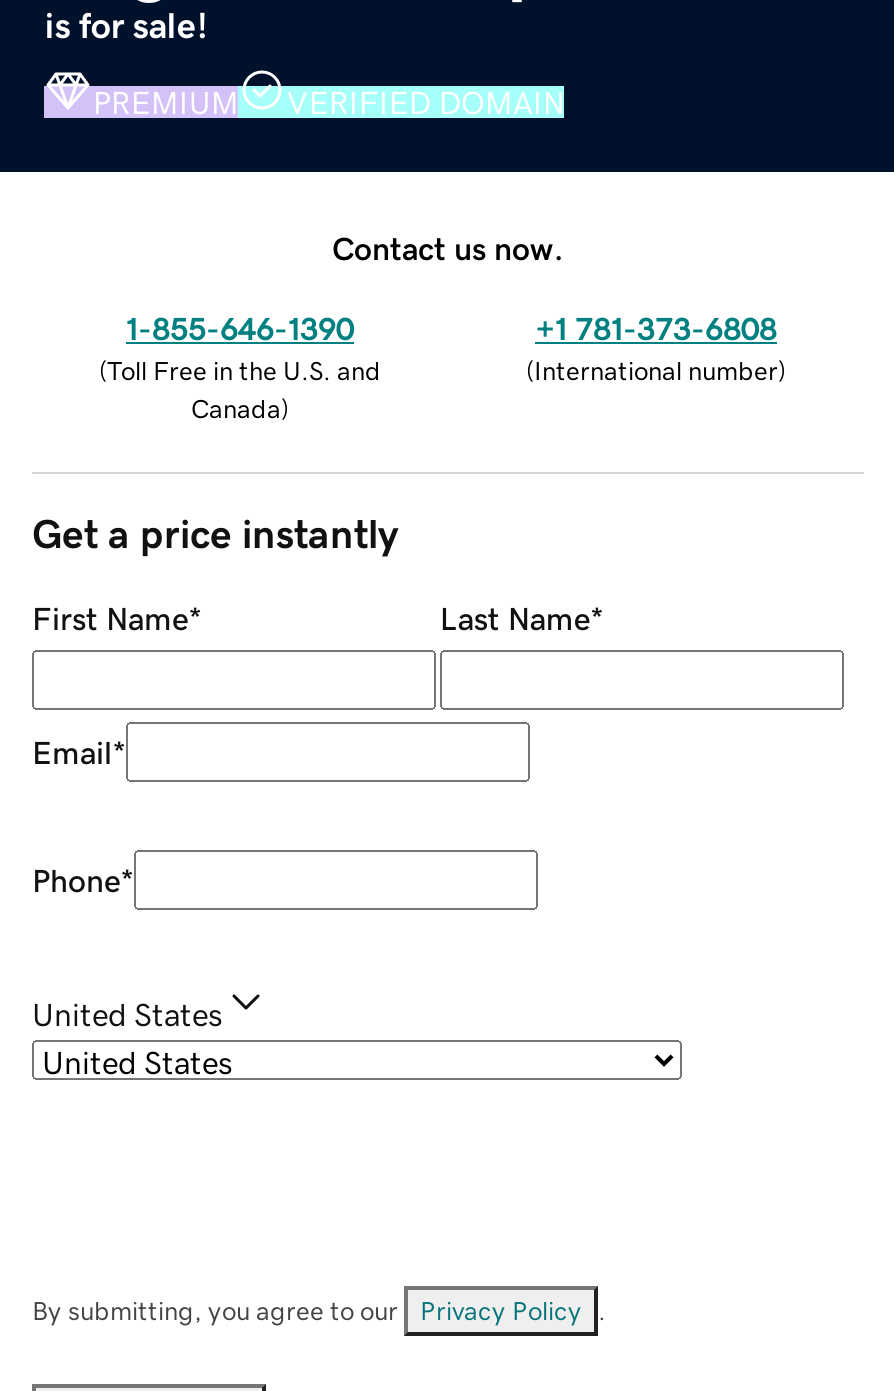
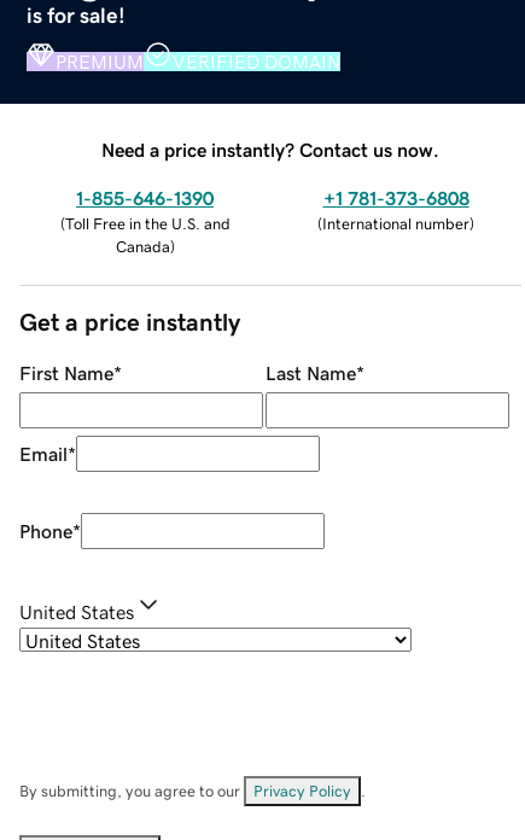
- Contact us now.
+ Need a price instantly? Contact us now.
